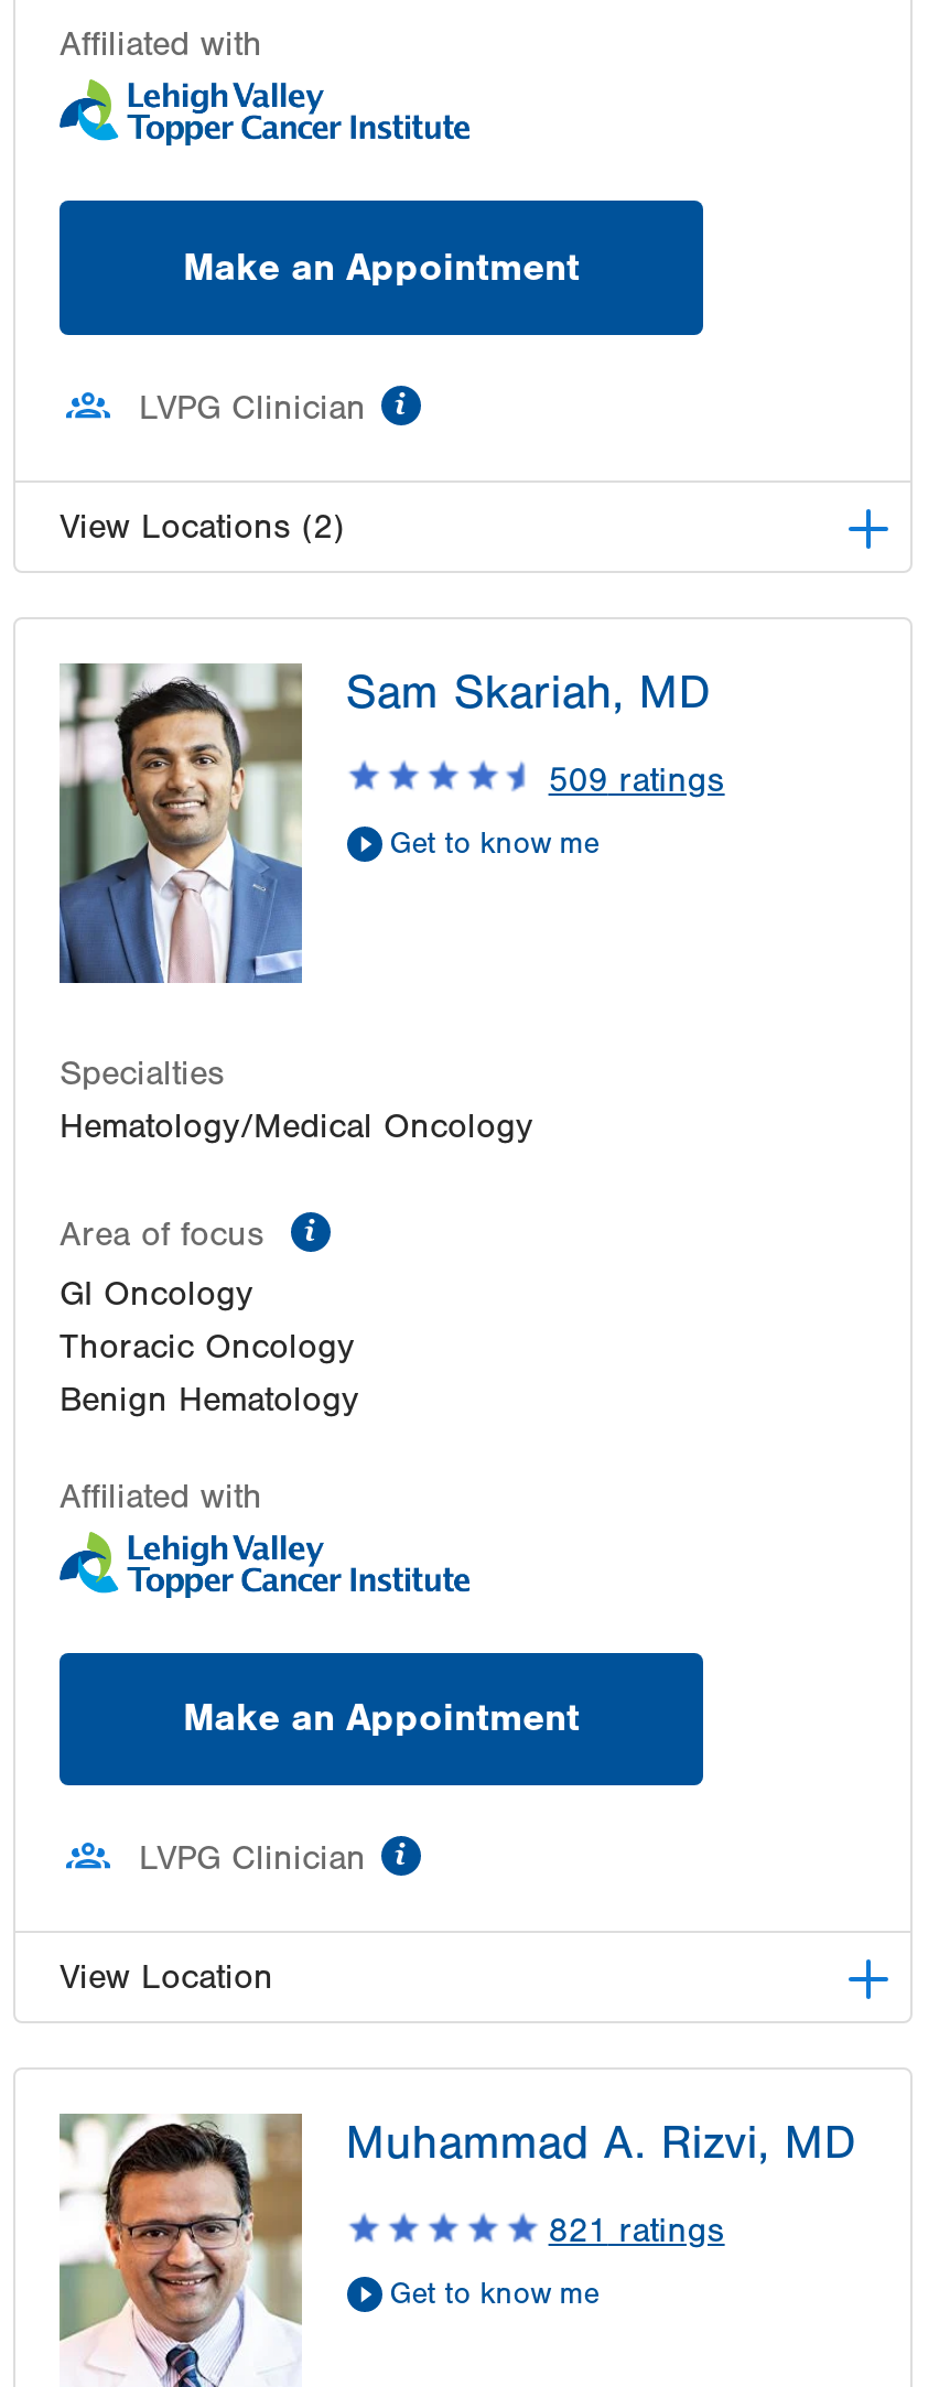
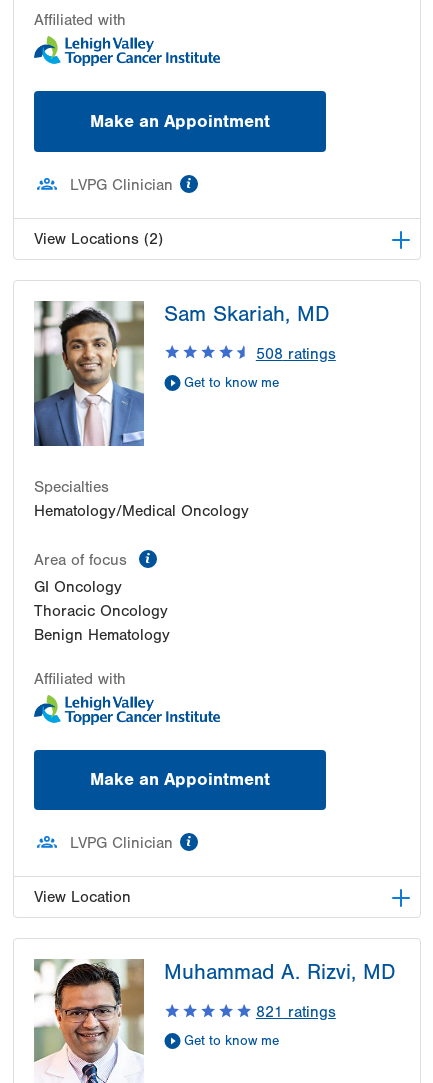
- 509 ratings
+ 508 ratings
